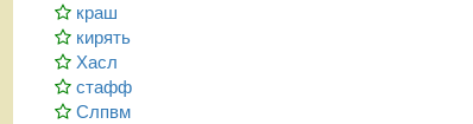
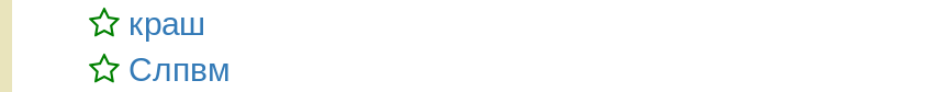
- кирять
- Хасл
- стафф
